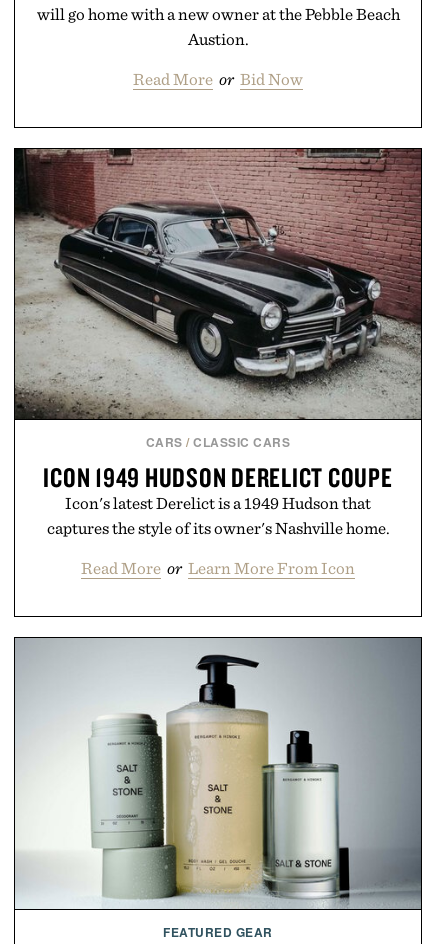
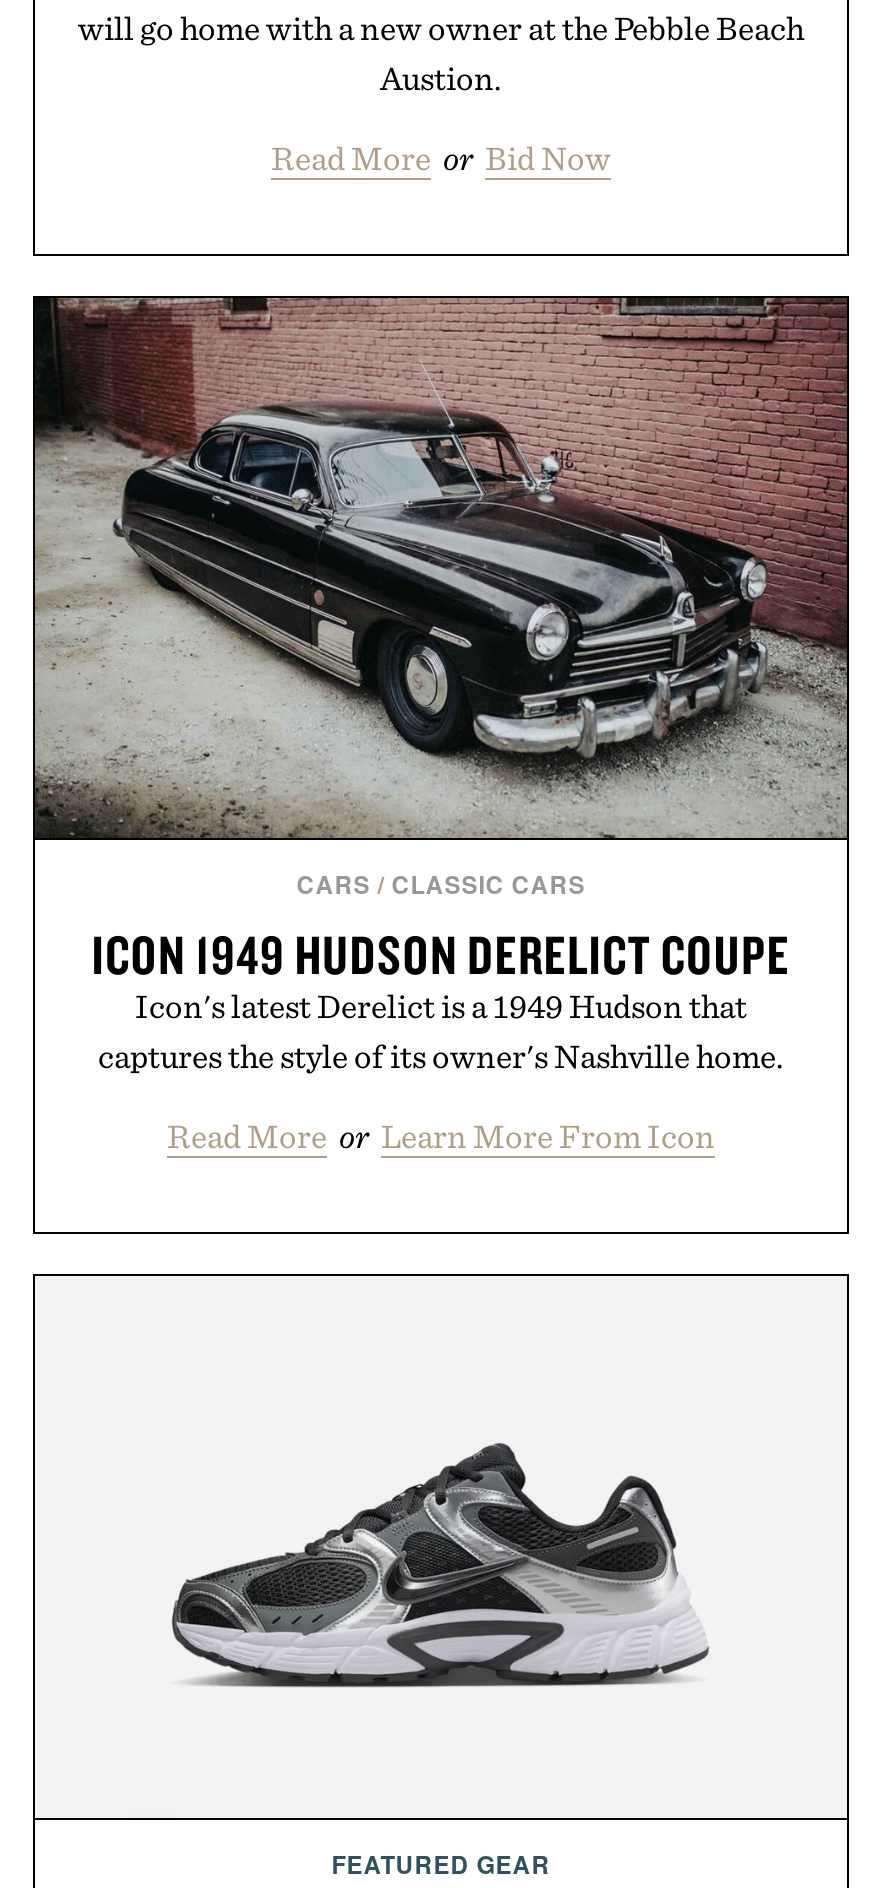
- [image]
+ [image]
